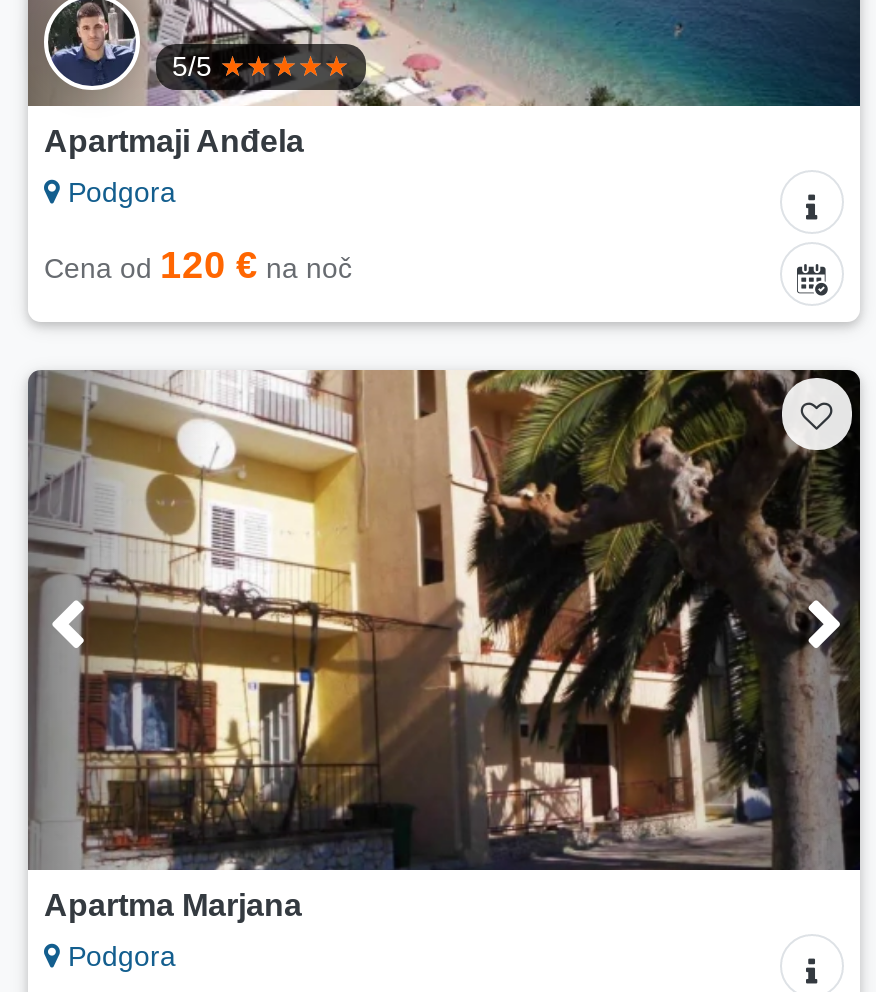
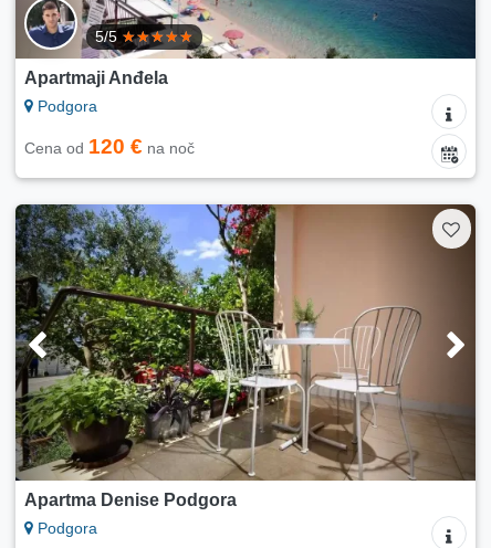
- [image]
- Apartma Marjana
+ [image]
+ Apartma Denise Podgora
